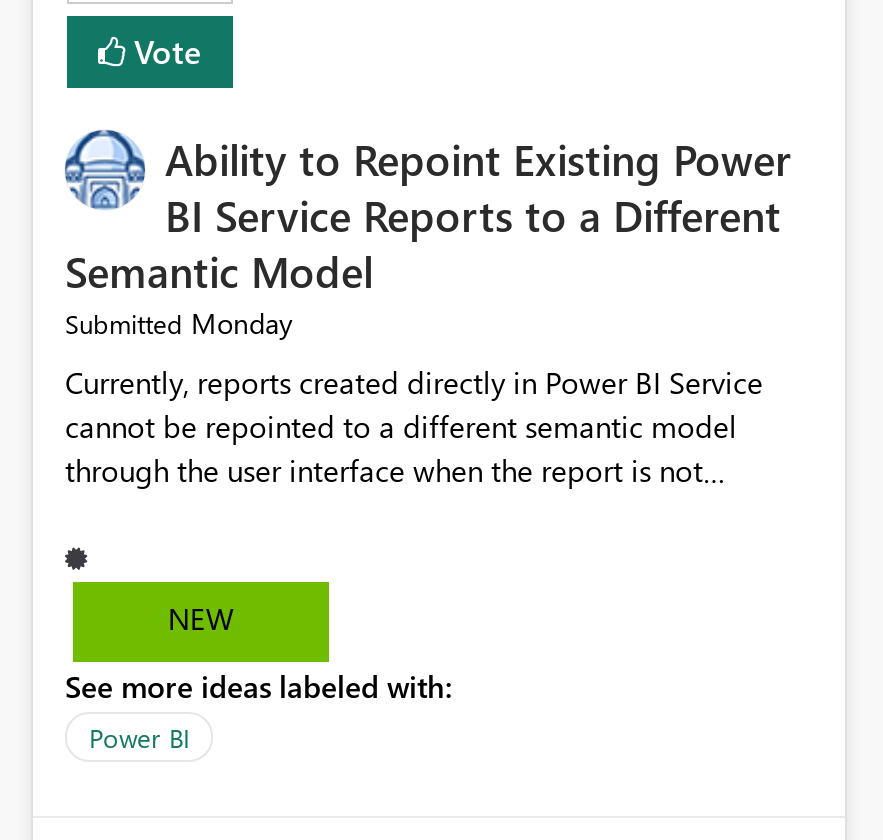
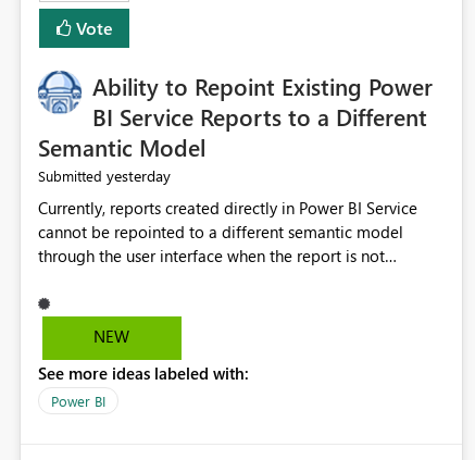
- Submitted Monday
+ Submitted yesterday
